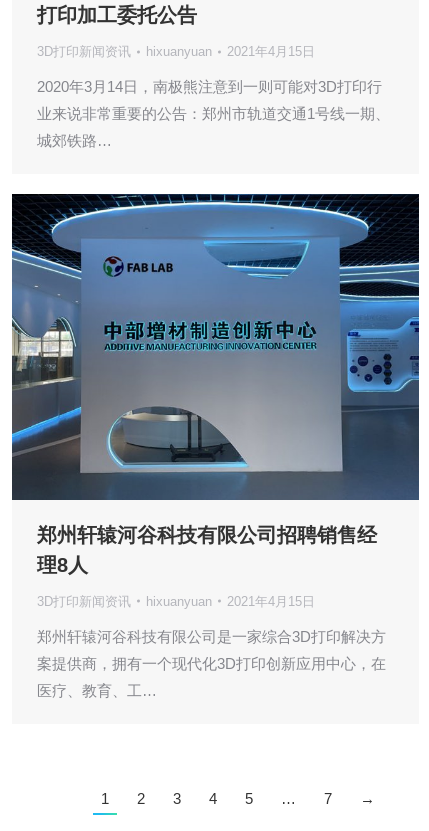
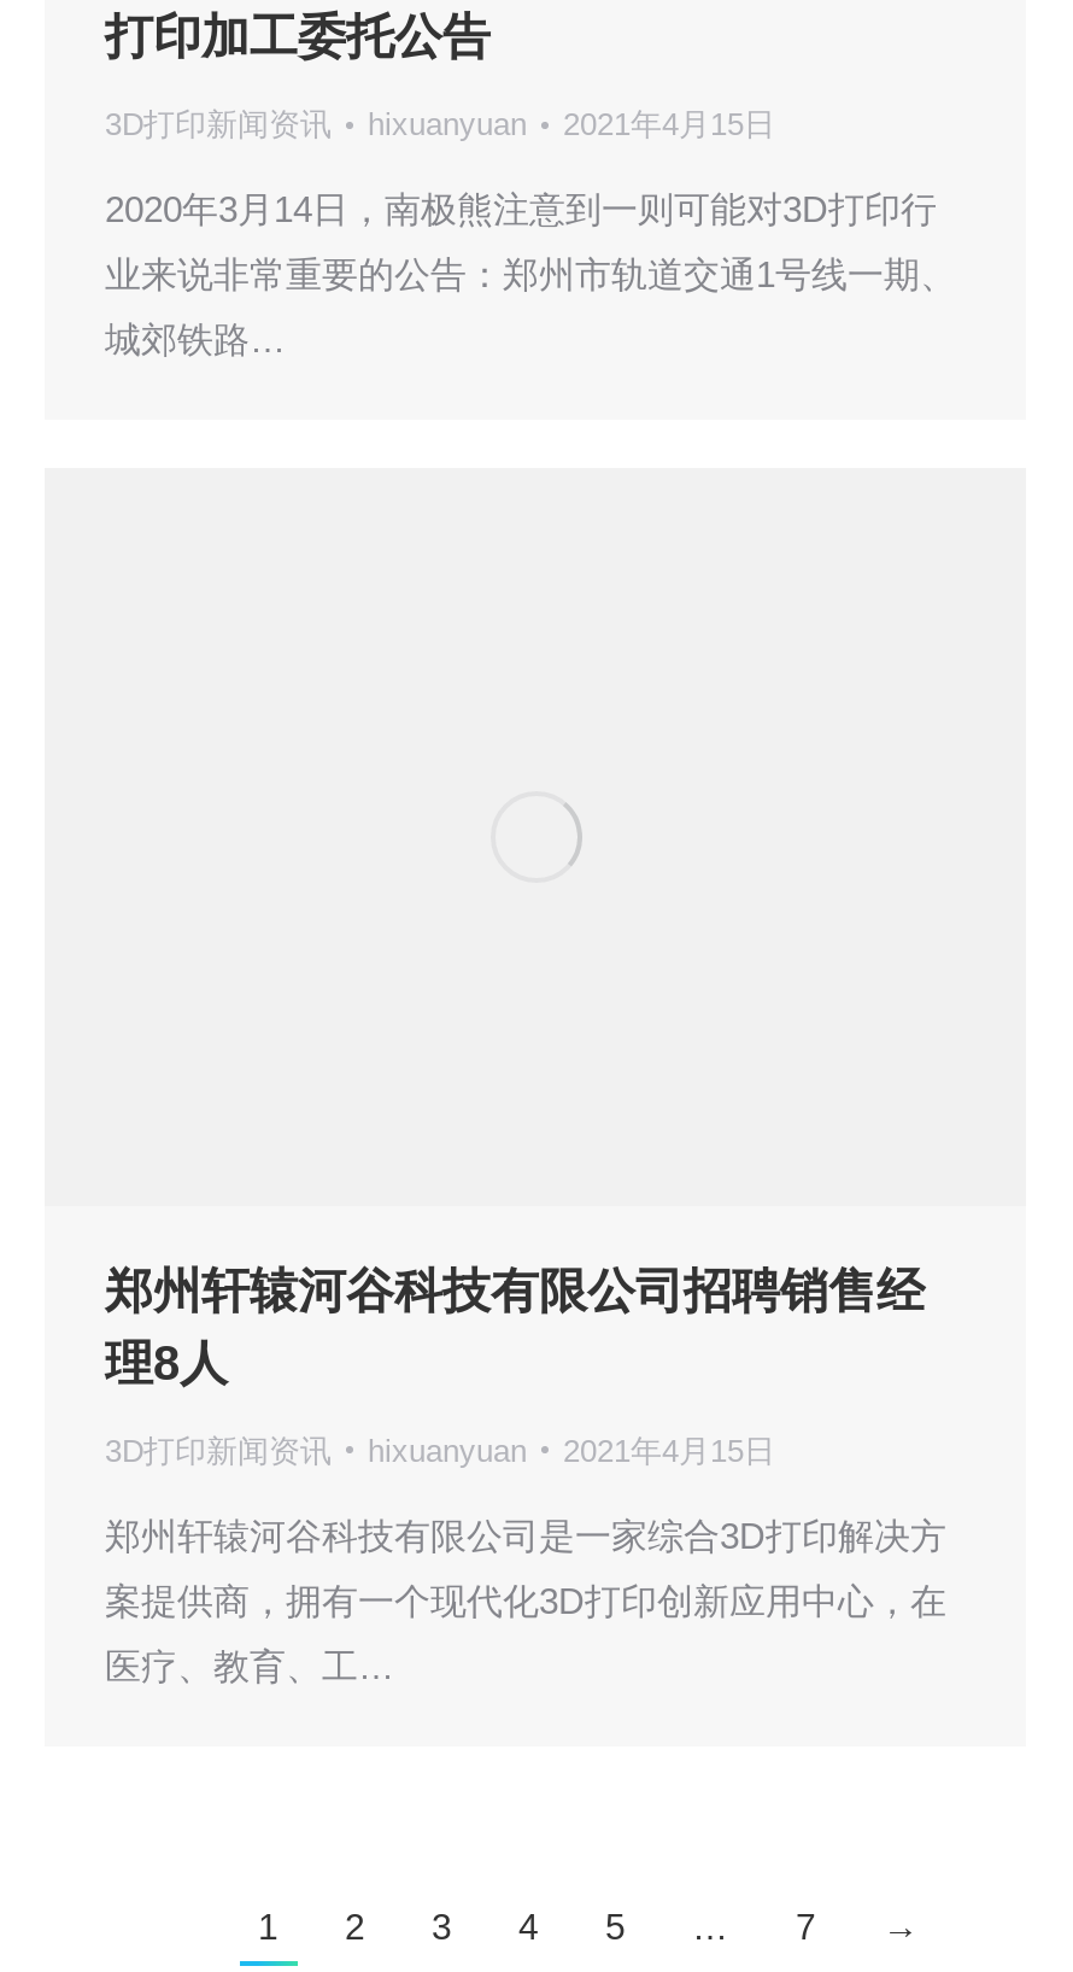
- [image]
